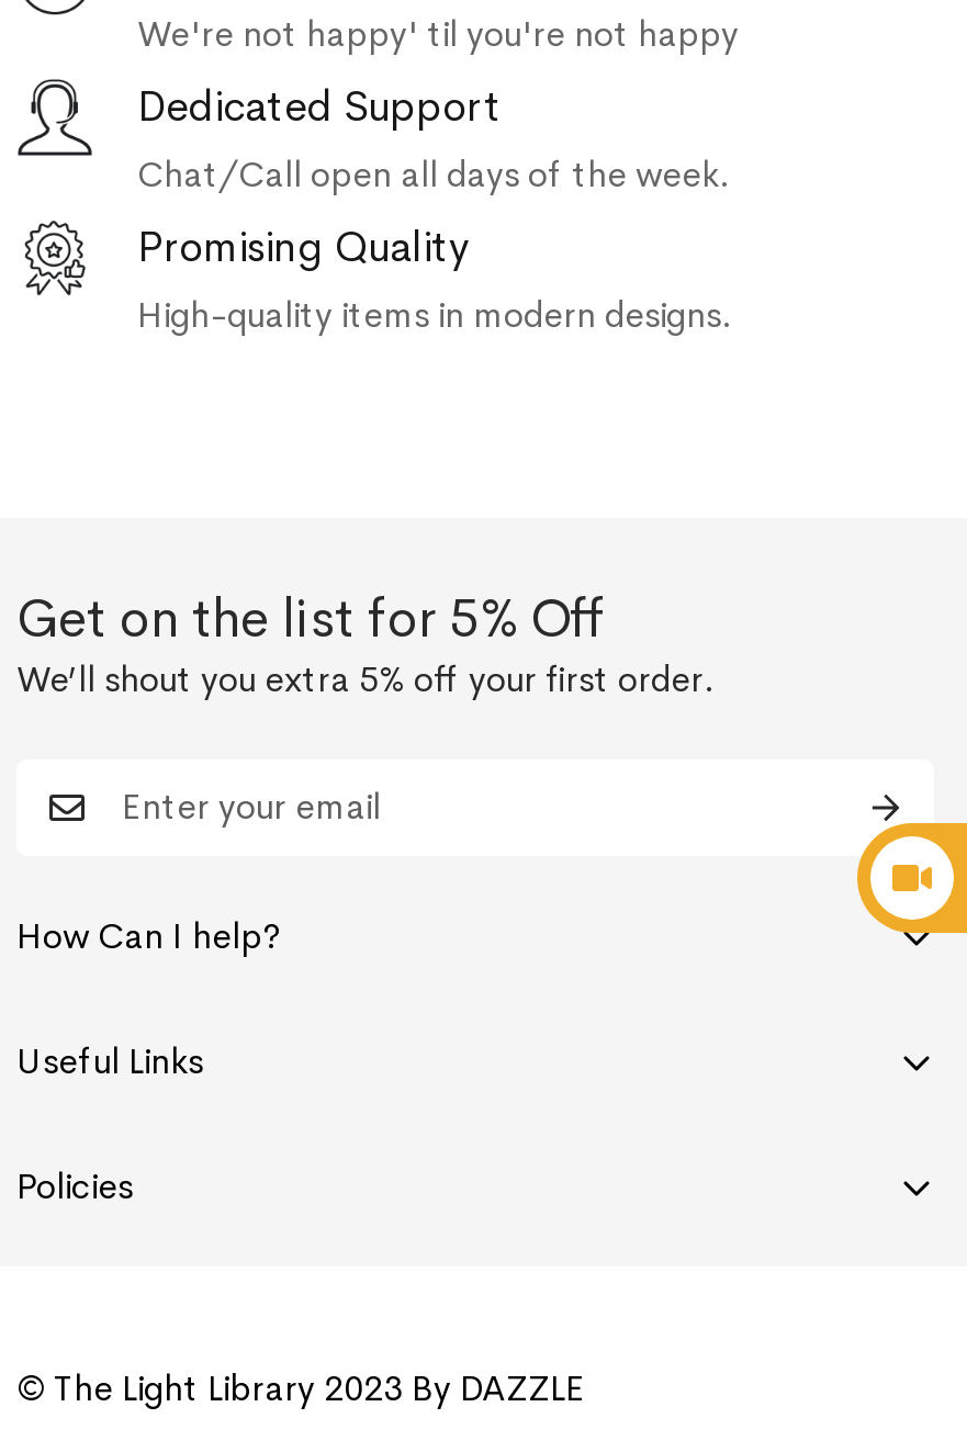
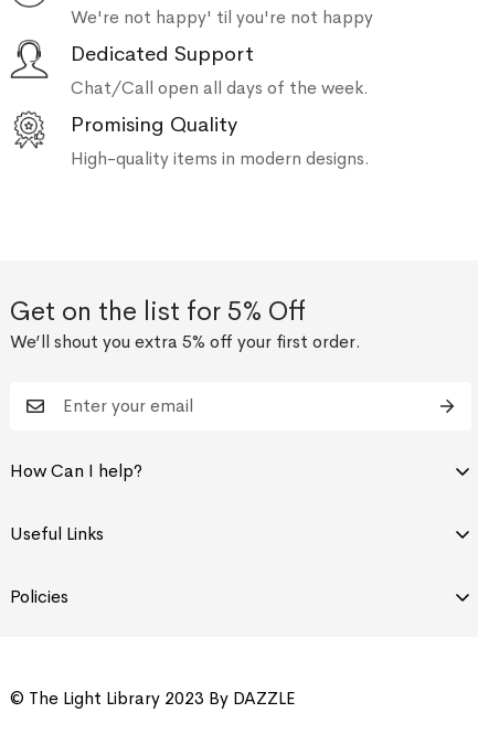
- [image]
